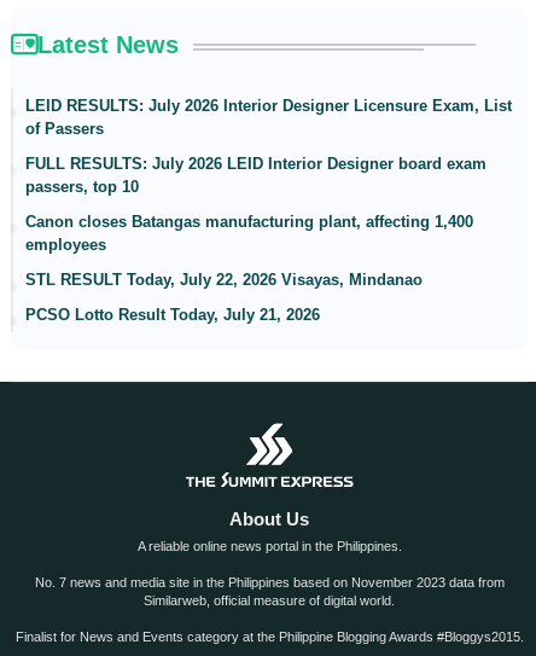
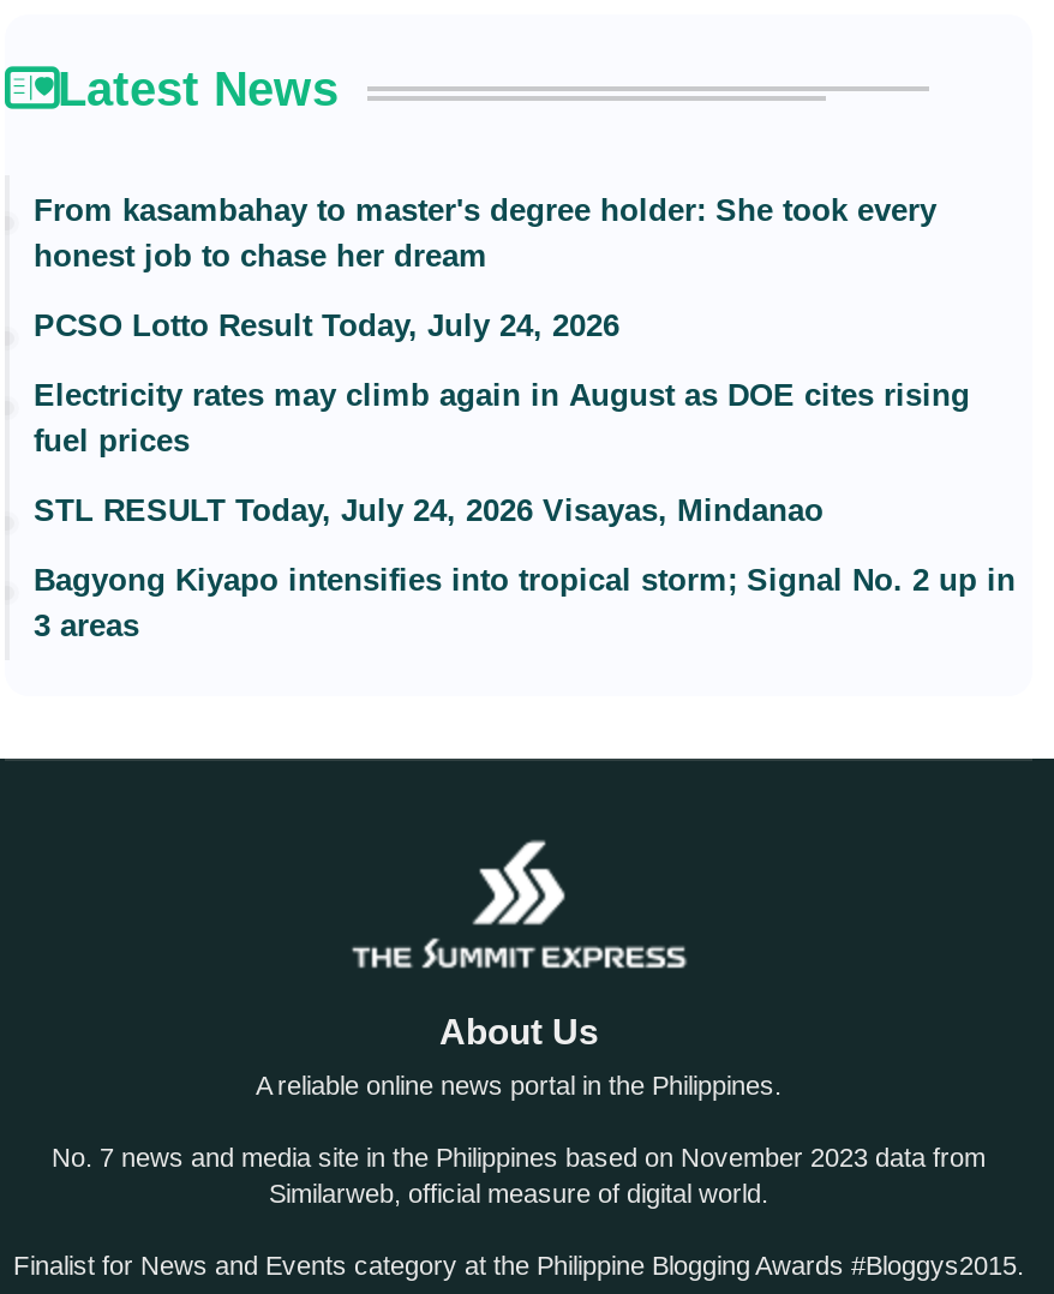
- LEID RESULTS: July 2026 Interior Designer Licensure Exam, List
- of Passers
+ From kasambahay to master's degree holder: She took every
+ honest job to chase her dream

- FULL RESULTS: July 2026 LEID Interior Designer board exam
- passers, top 10
+ PCSO Lotto Result Today, July 24, 2026

- Canon closes Batangas manufacturing plant, affecting 1,400
- employees
+ Electricity rates may climb again in August as DOE cites rising
+ fuel prices

- STL RESULT Today, July 22, 2026 Visayas, Mindanao
+ STL RESULT Today, July 24, 2026 Visayas, Mindanao

- PCSO Lotto Result Today, July 21, 2026
+ Bagyong Kiyapo intensifies into tropical storm; Signal No. 2 up in
+ 3 areas
